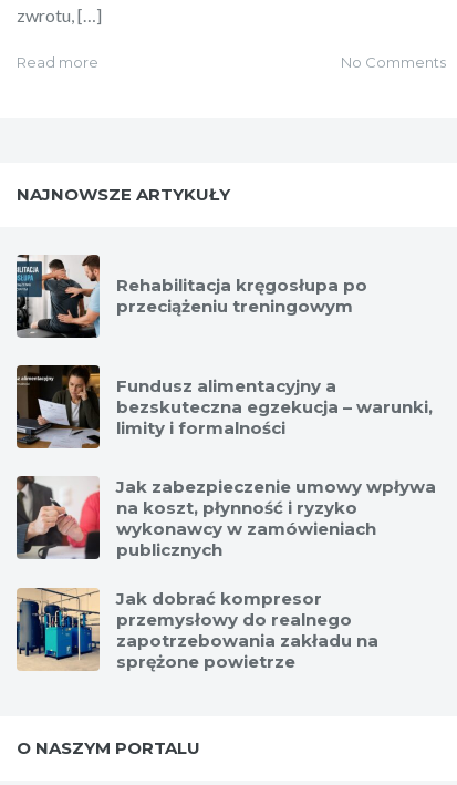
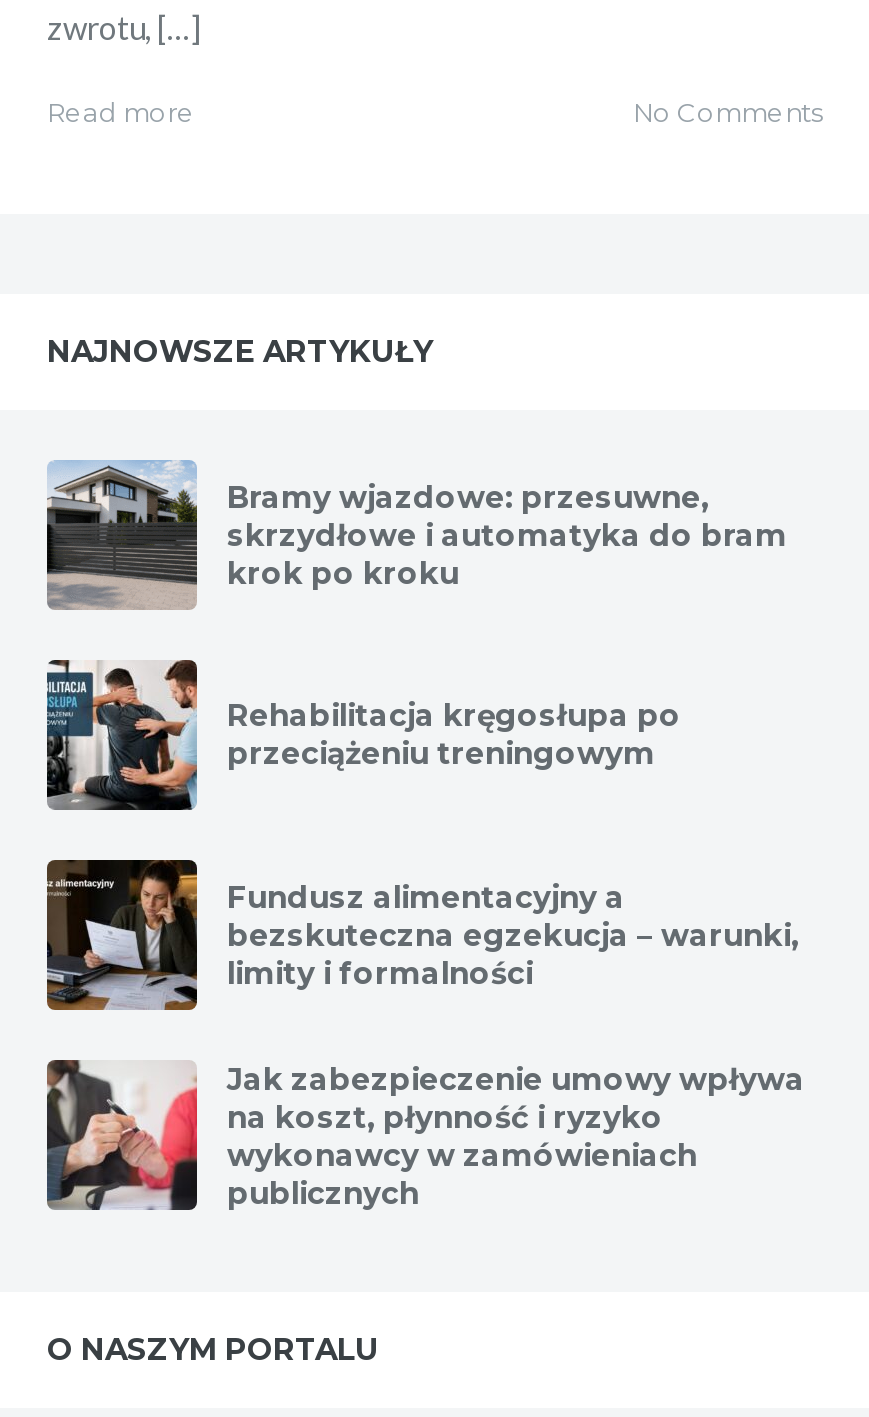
+ [image]
+ Bramy wjazdowe: przesuwne,
+ skrzydłowe i automatyka do bram
+ krok po kroku

moved down: [image] | Rehabilitacja kręgosłupa po | przeciążeniu treningowym | ... | wykonawcy w zamówieniach | publicznych

- [image]
- Jak dobrać kompresor
- przemysłowy do realnego
- zapotrzebowania zakładu na
- sprężone powietrze
